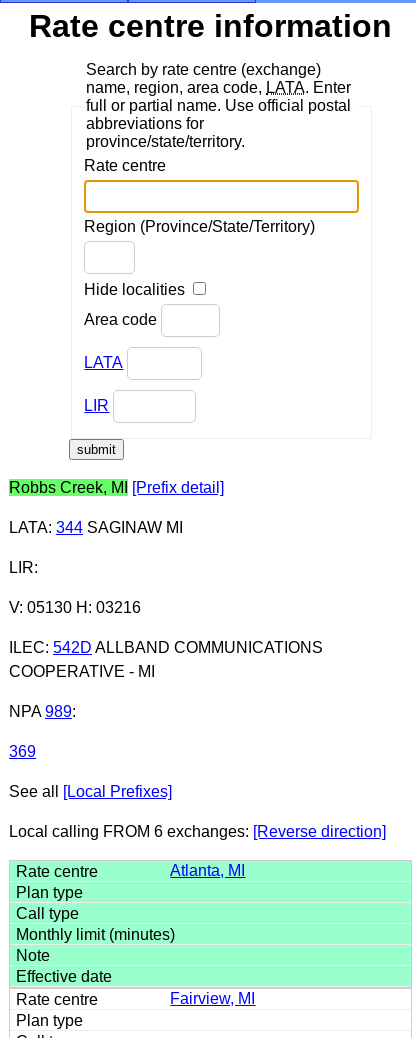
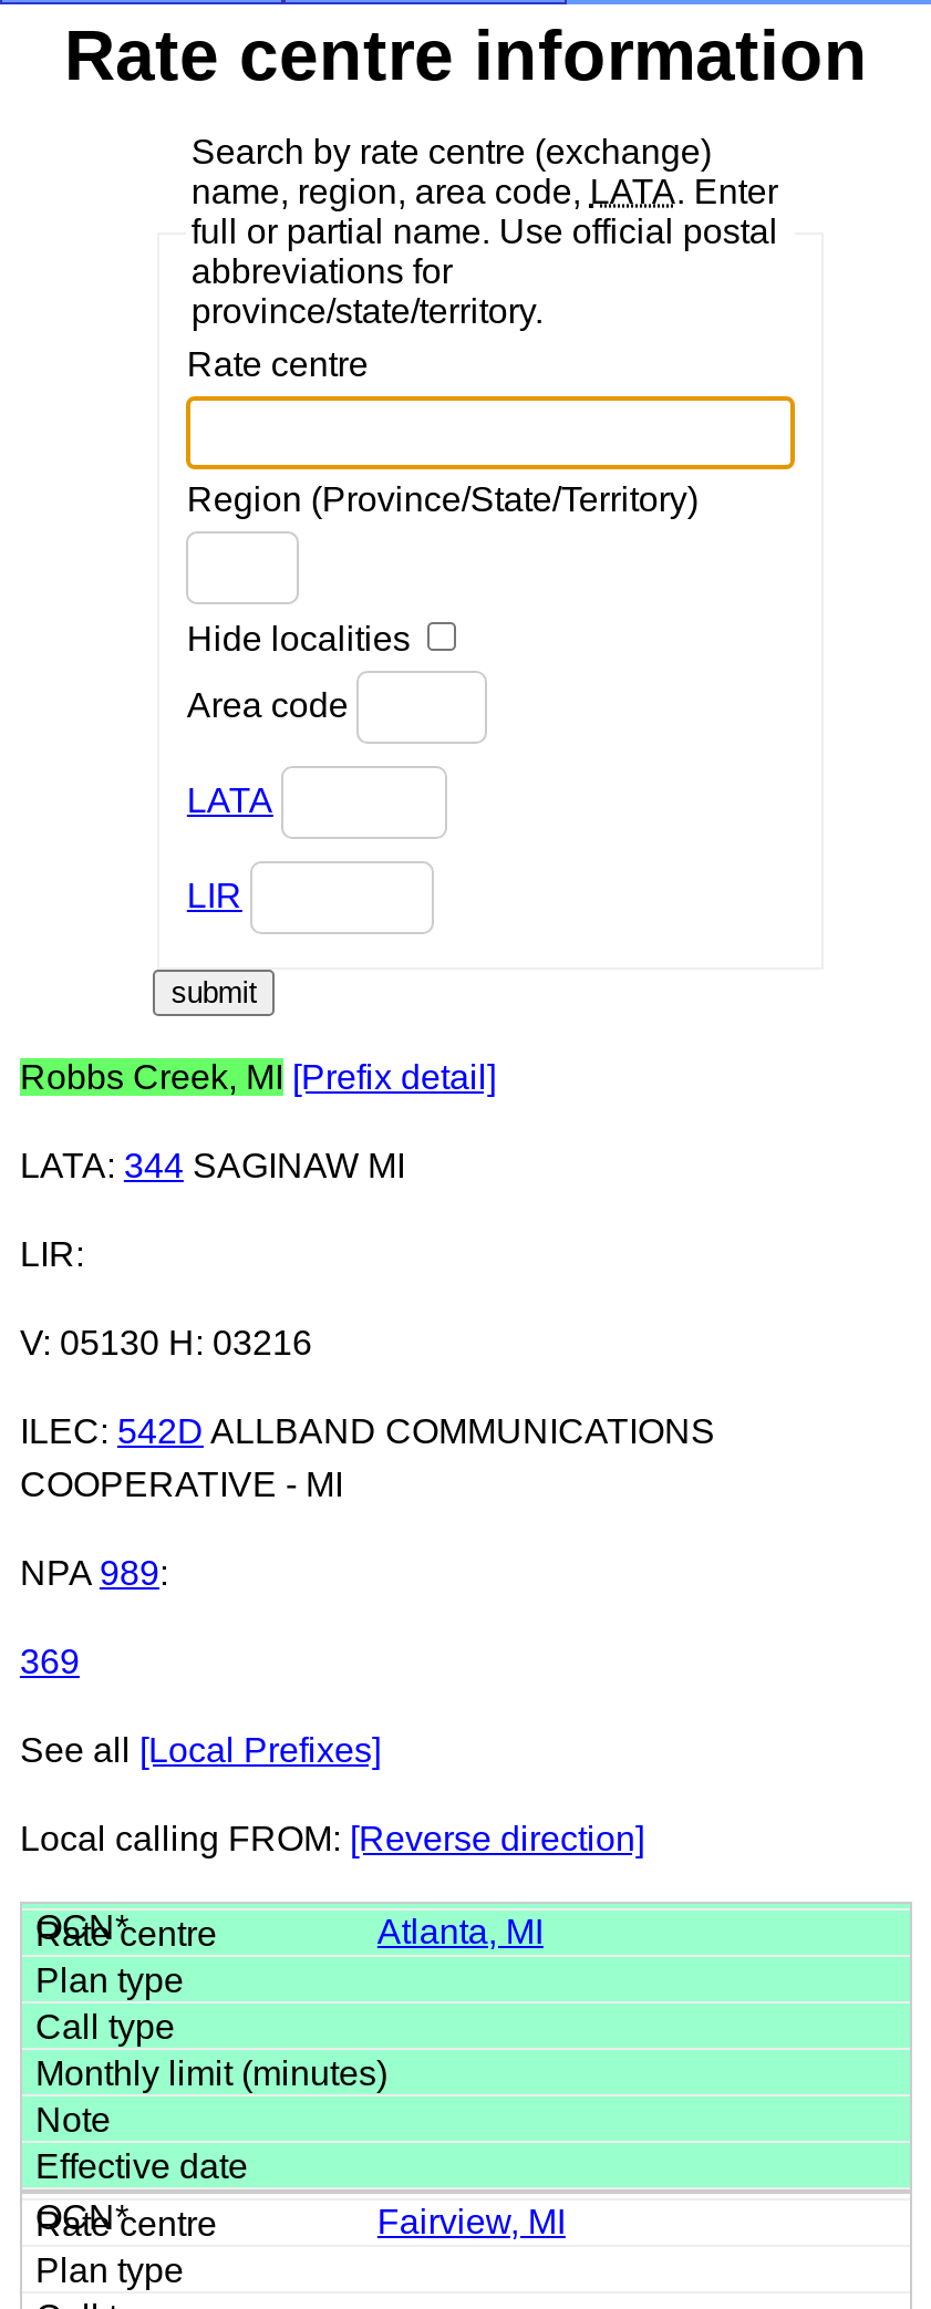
- Local calling FROM 6 exchanges: [Reverse direction]
+ Local calling FROM: [Reverse direction]
